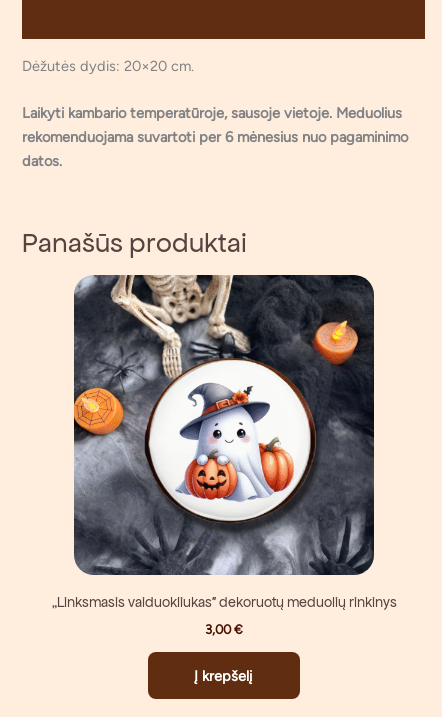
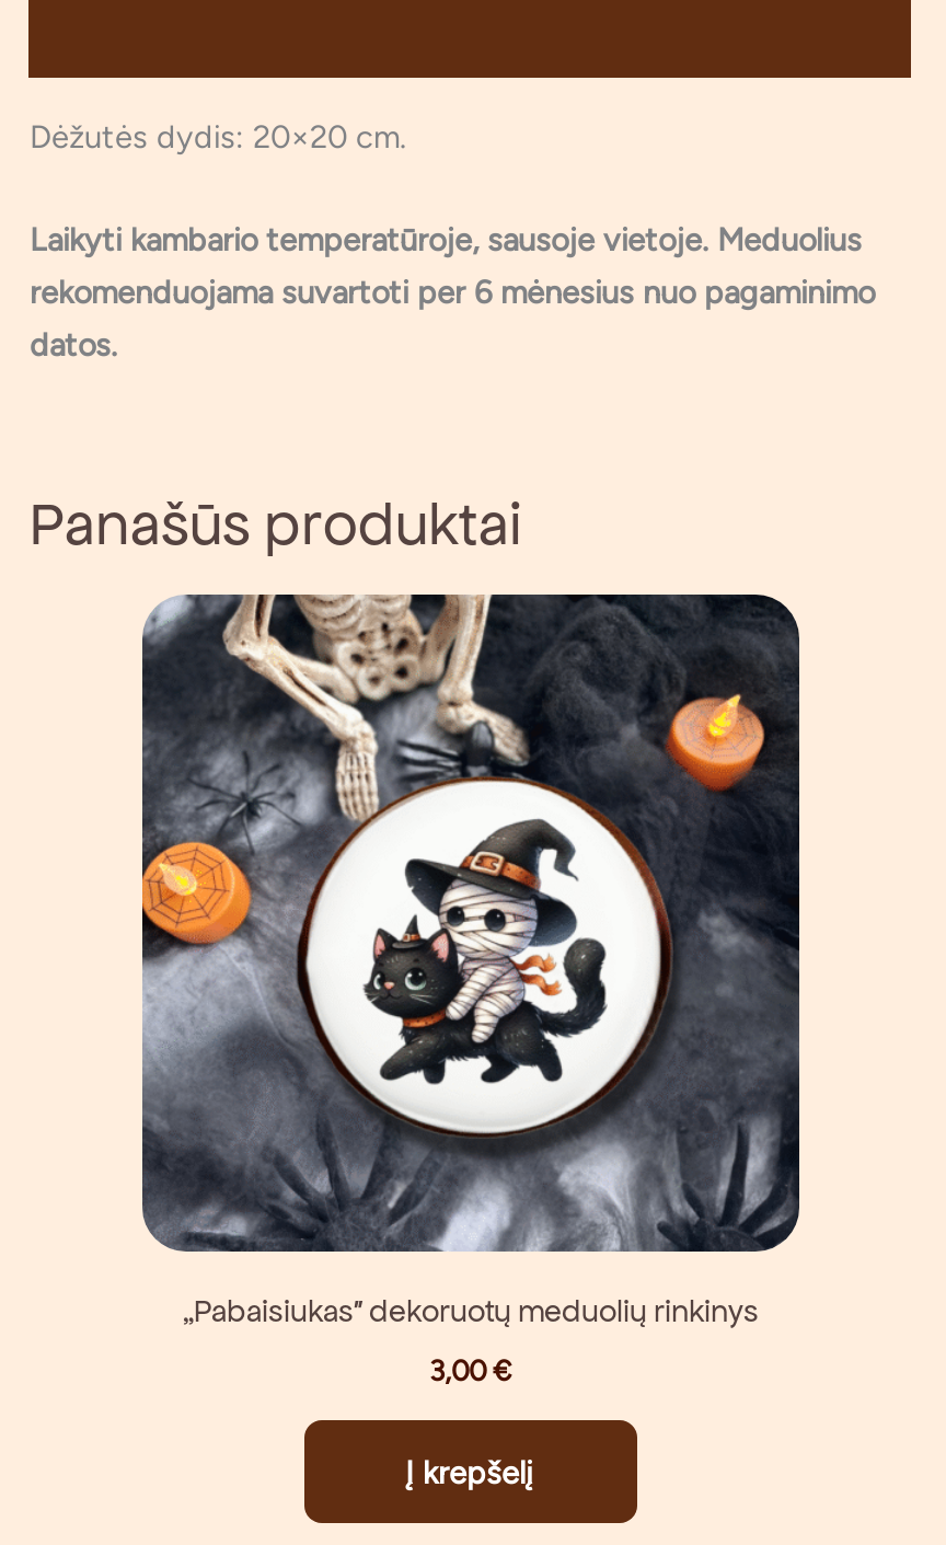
- [image]
+ [image]

- „Linksmasis vaiduokliukas″ dekoruotų meduolių rinkinys
+ „Pabaisiukas″ dekoruotų meduolių rinkinys
